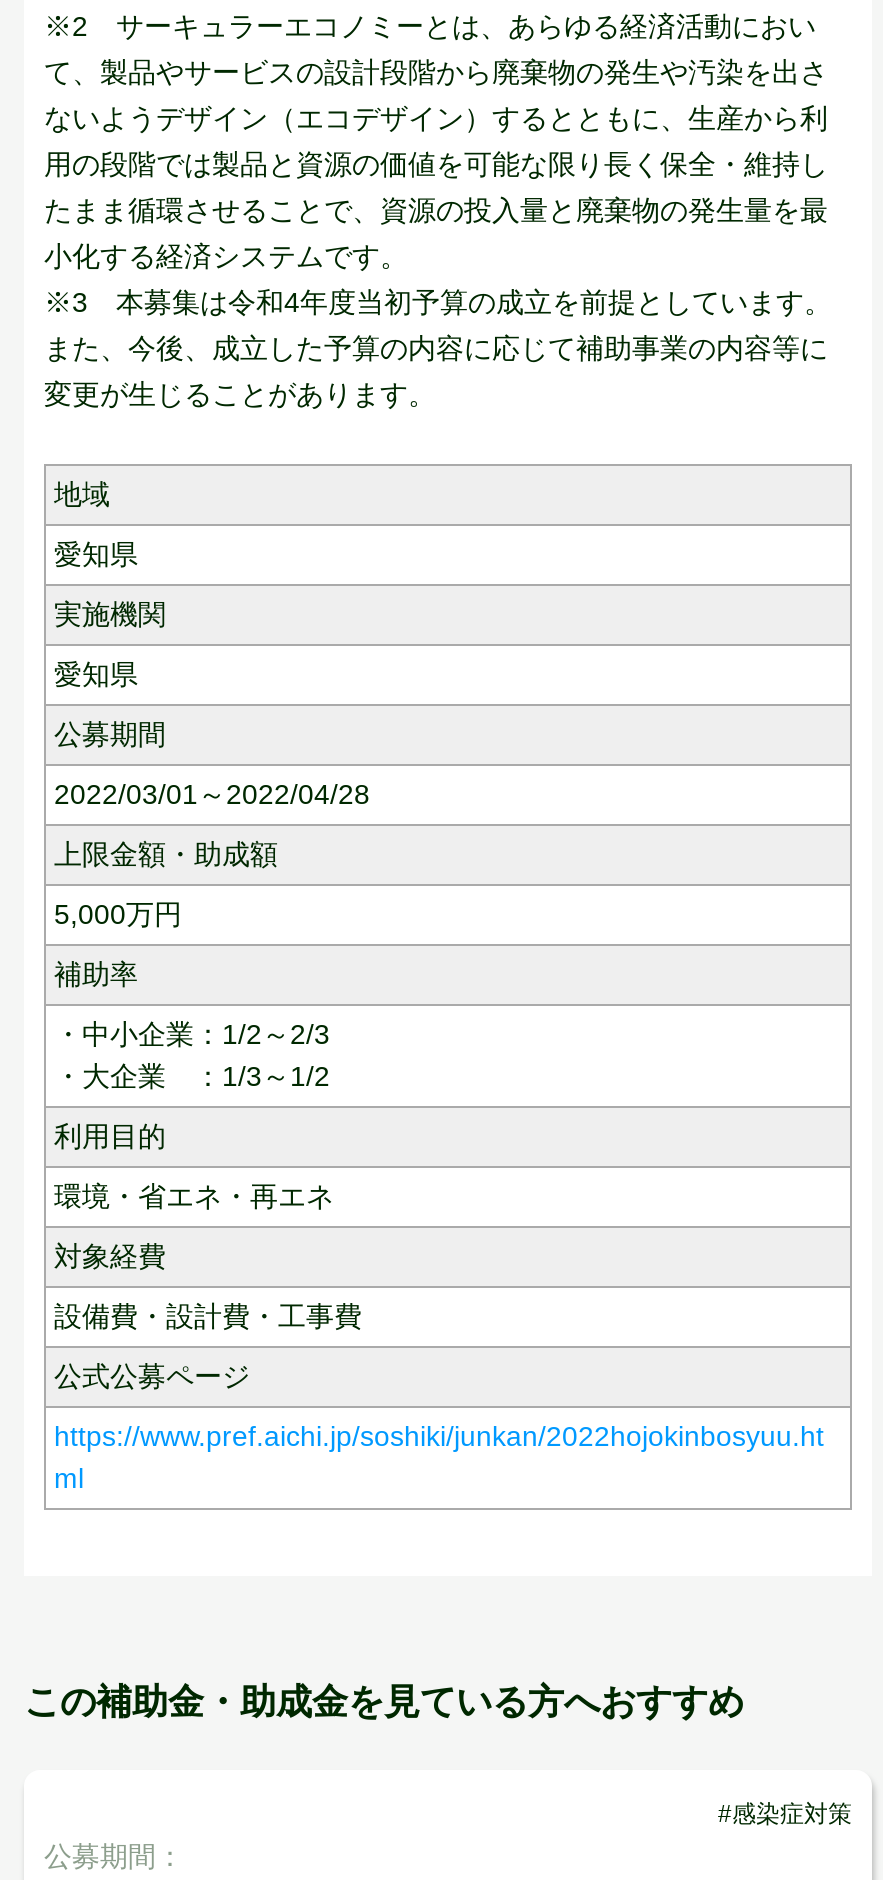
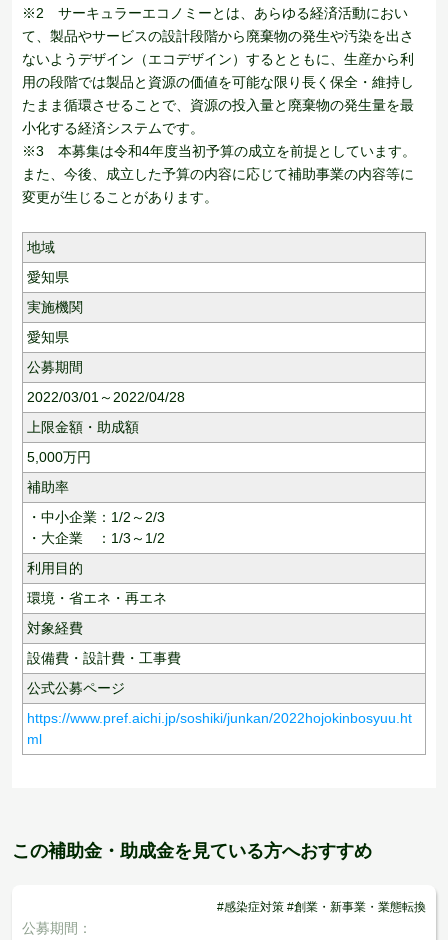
- #感染症対策
+ #感染症対策 #創業・新事業・業態転換
